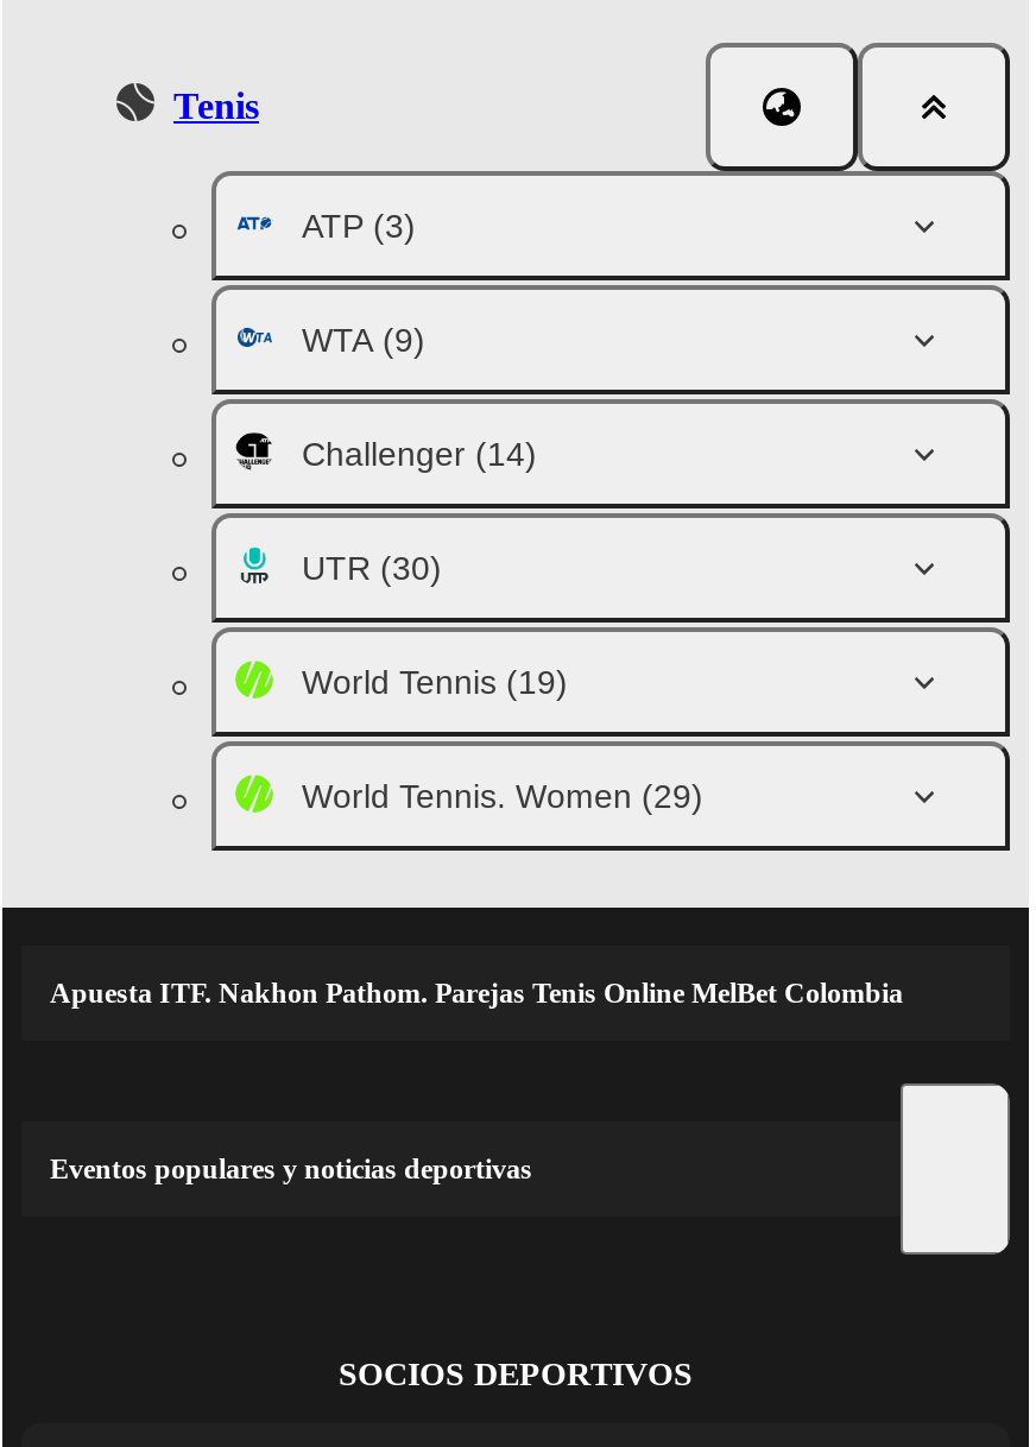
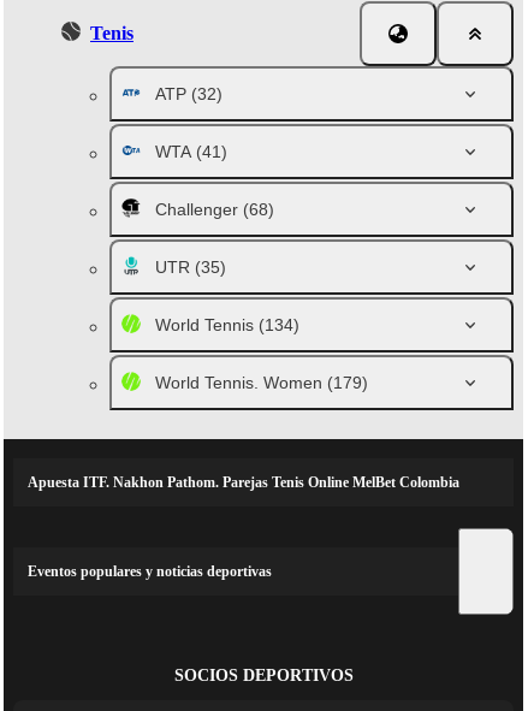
- ATP (3)
+ ATP (32)

- WTA (9)
+ WTA (41)

- Challenger (14)
+ Challenger (68)

- UTR (30)
+ UTR (35)

- World Tennis (19)
+ World Tennis (134)

- World Tennis. Women (29)
+ World Tennis. Women (179)
